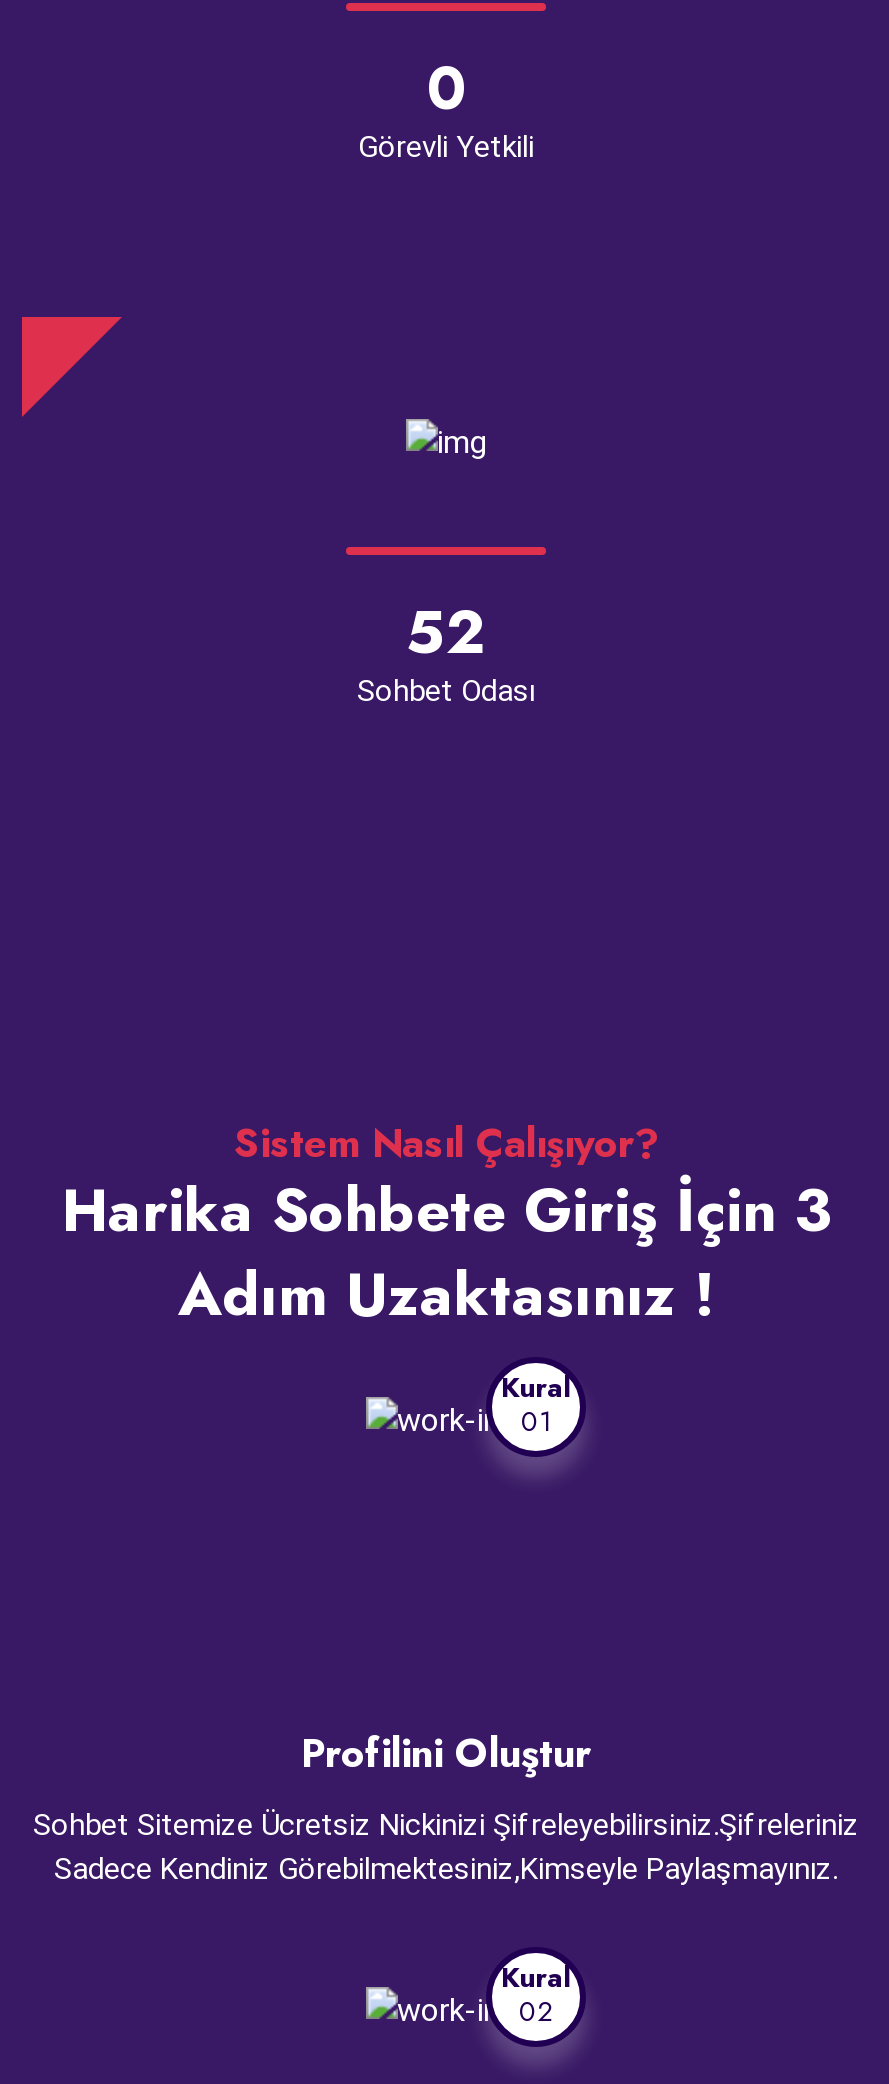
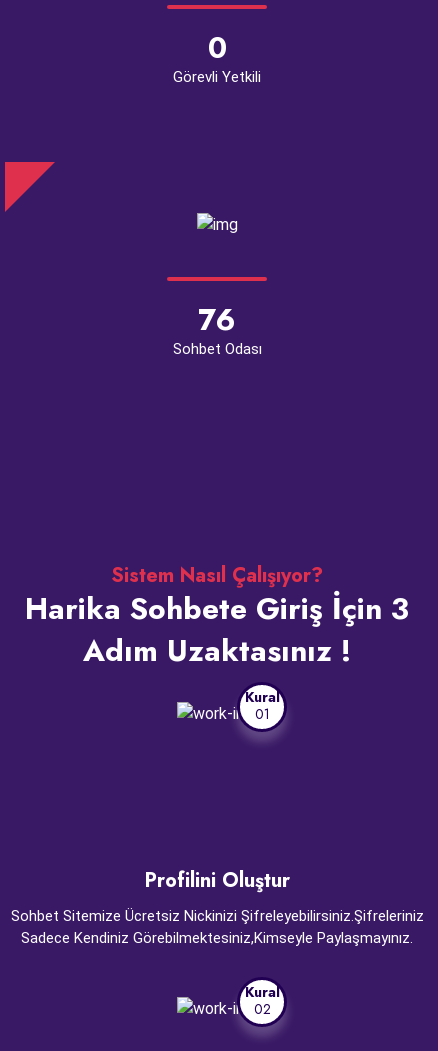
- 52
+ 76
